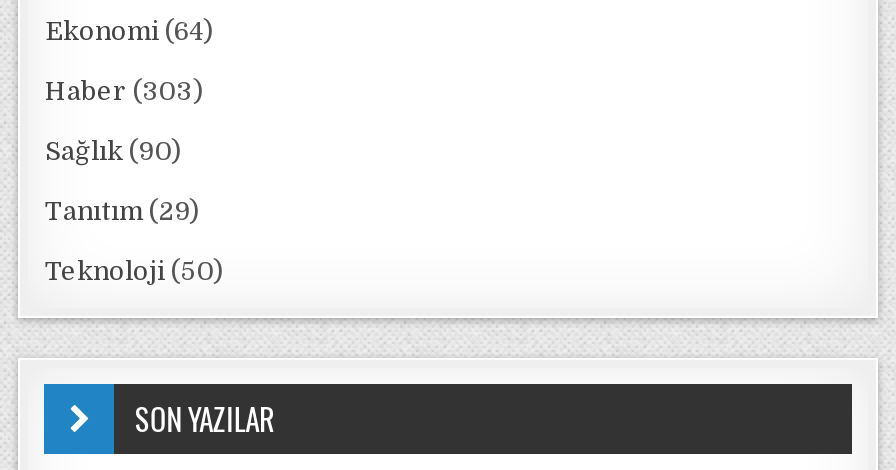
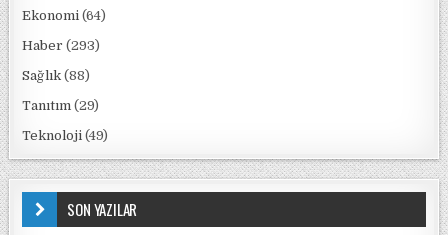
- Haber (303)
+ Haber (293)

- Sağlık (90)
+ Sağlık (88)

- Teknoloji (50)
+ Teknoloji (49)
